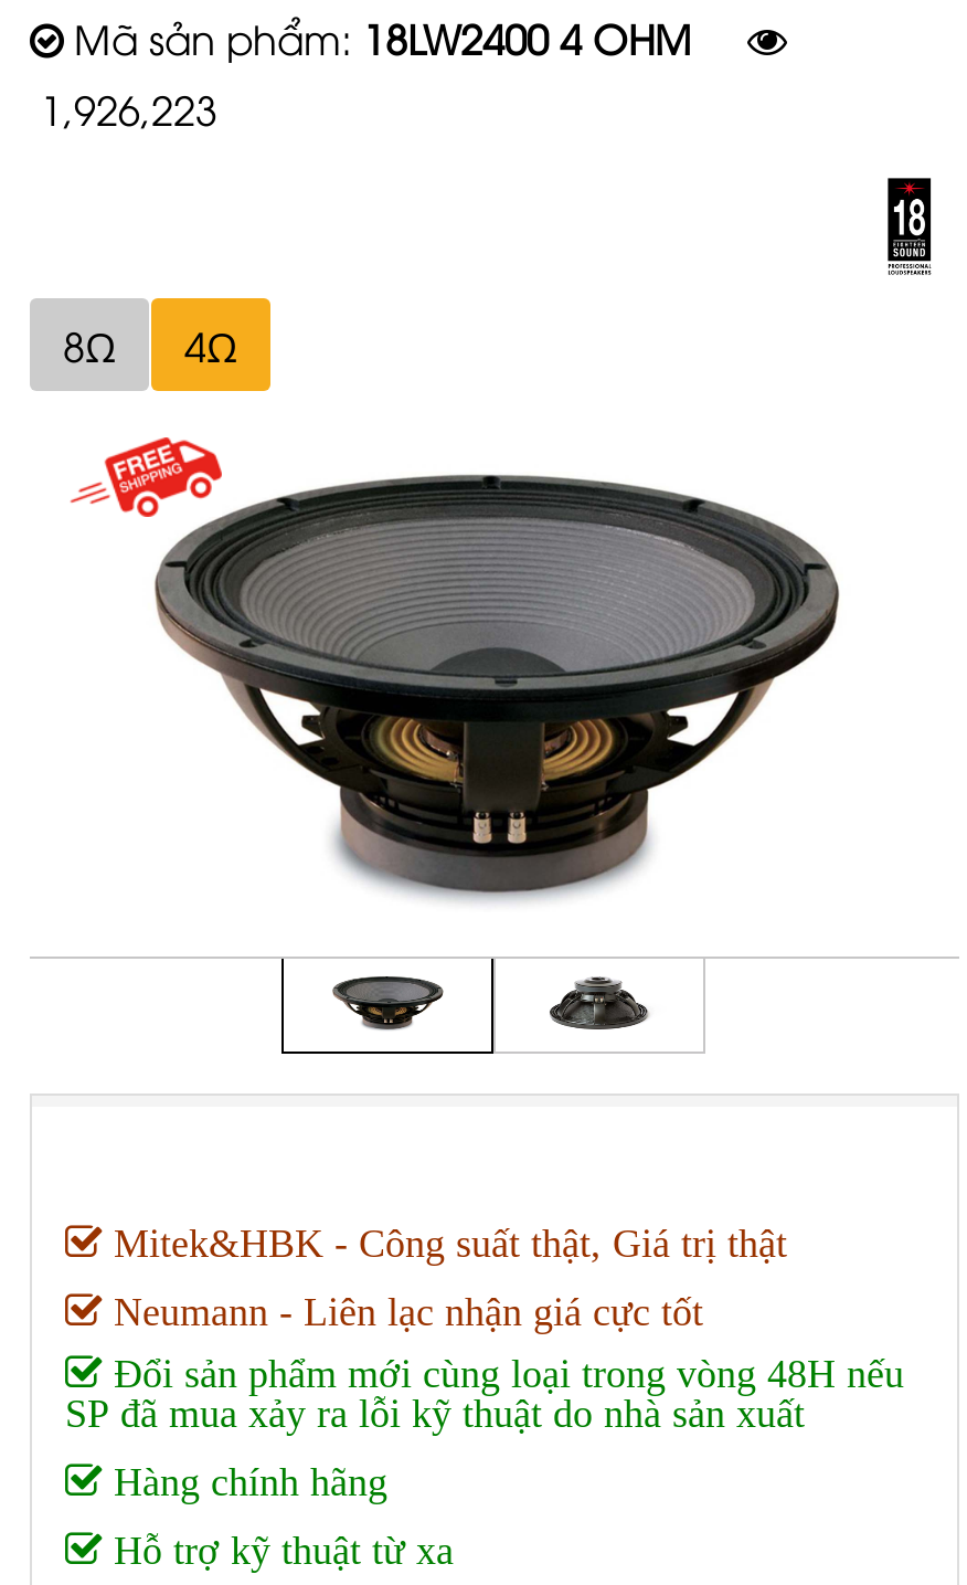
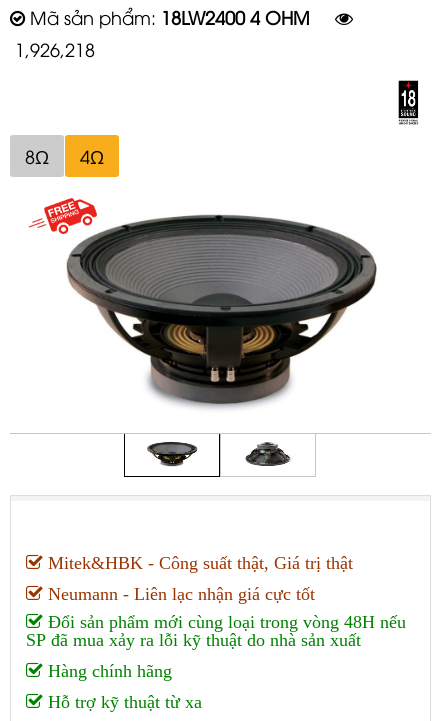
- 1,926,223
+ 1,926,218
